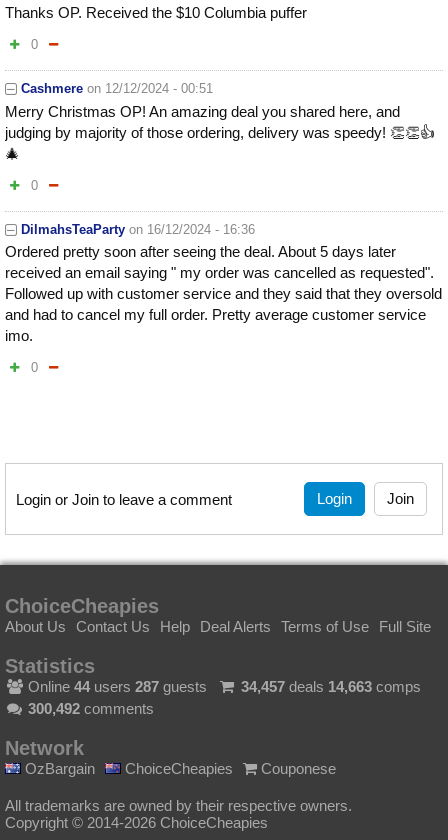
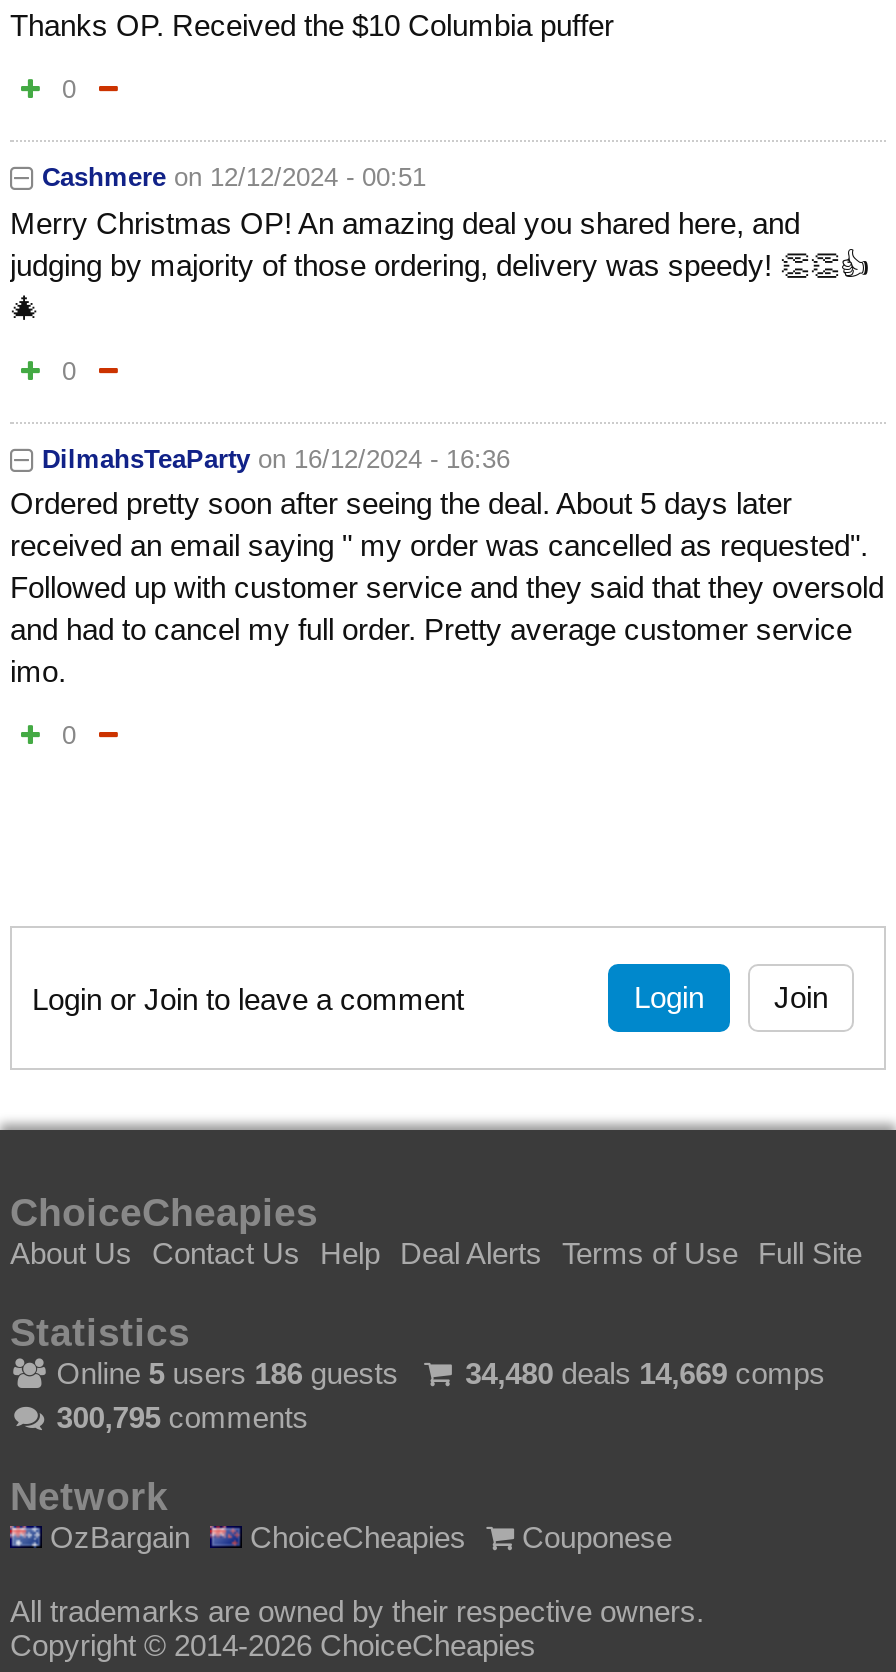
- Online 44 users 287 guests
+ Online 5 users 186 guests

- 34,457 deals 14,663 comps
+ 34,480 deals 14,669 comps

- 300,492 comments
+ 300,795 comments
